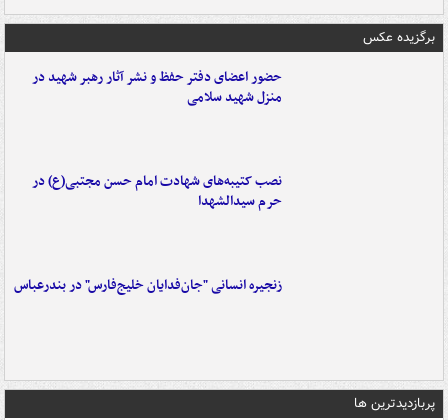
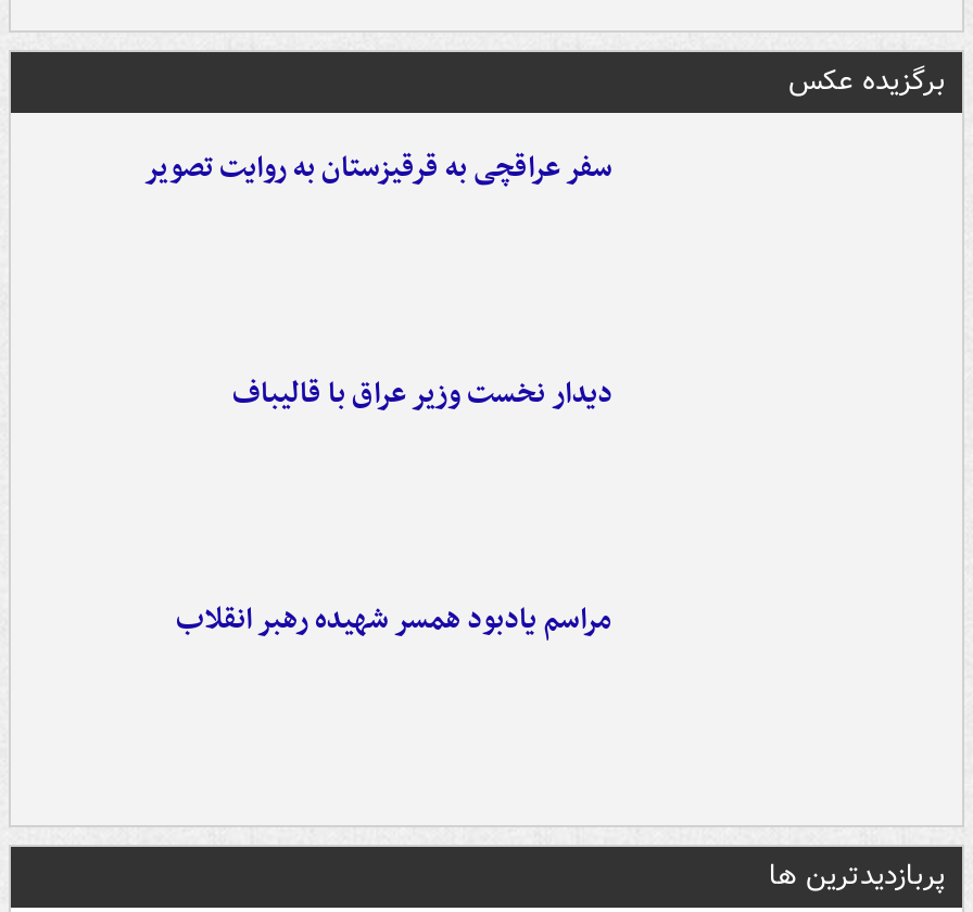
- حضور اعضای دفتر حفظ و نشر آثار رهبر شهید در
- منزل شهید سلامی
+ سفر عراقچی به قرقیزستان به روایت تصویر

- نصب کتیبه‌های شهادت امام حسن مجتبی(ع) در
- حرم سیدالشهدا
+ دیدار نخست وزیر عراق با قالیباف

- زنجیره انسانی "جان‌فدایان خلیج‌فارس" در بندرعباس
+ مراسم یادبود همسر شهیده رهبر انقلاب
